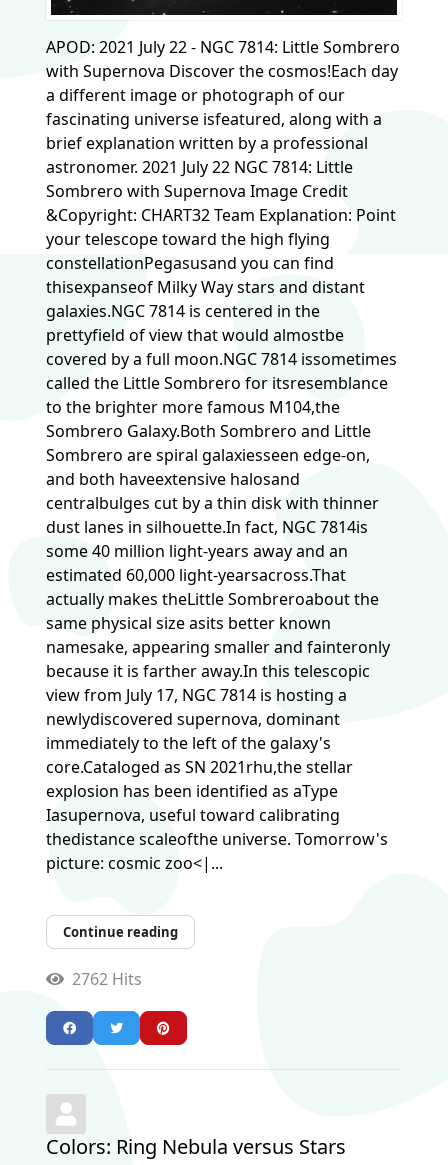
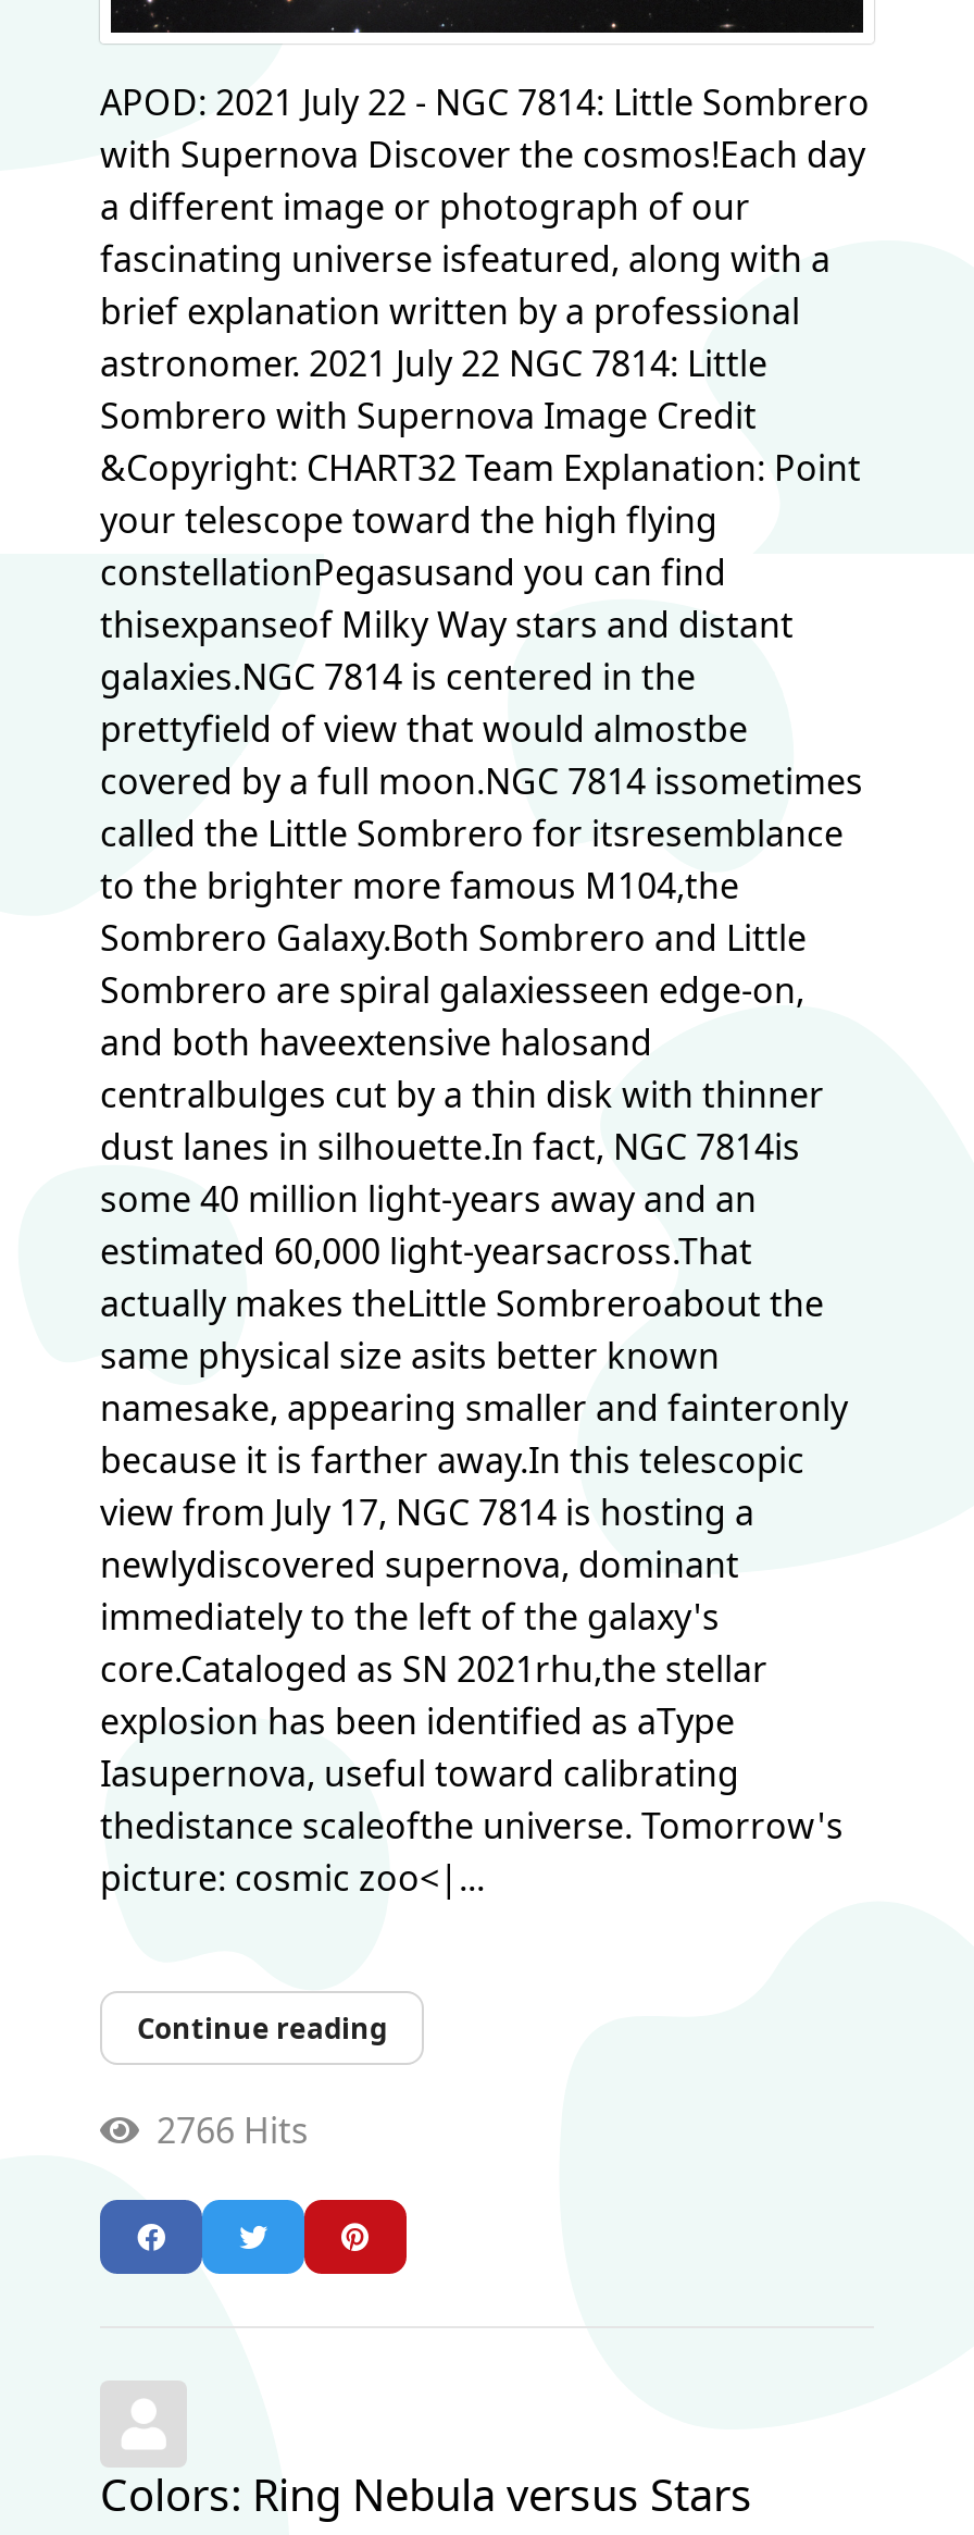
- 2762 Hits
+ 2766 Hits
